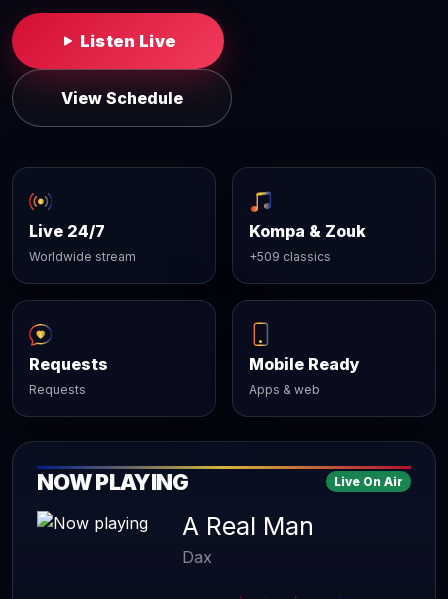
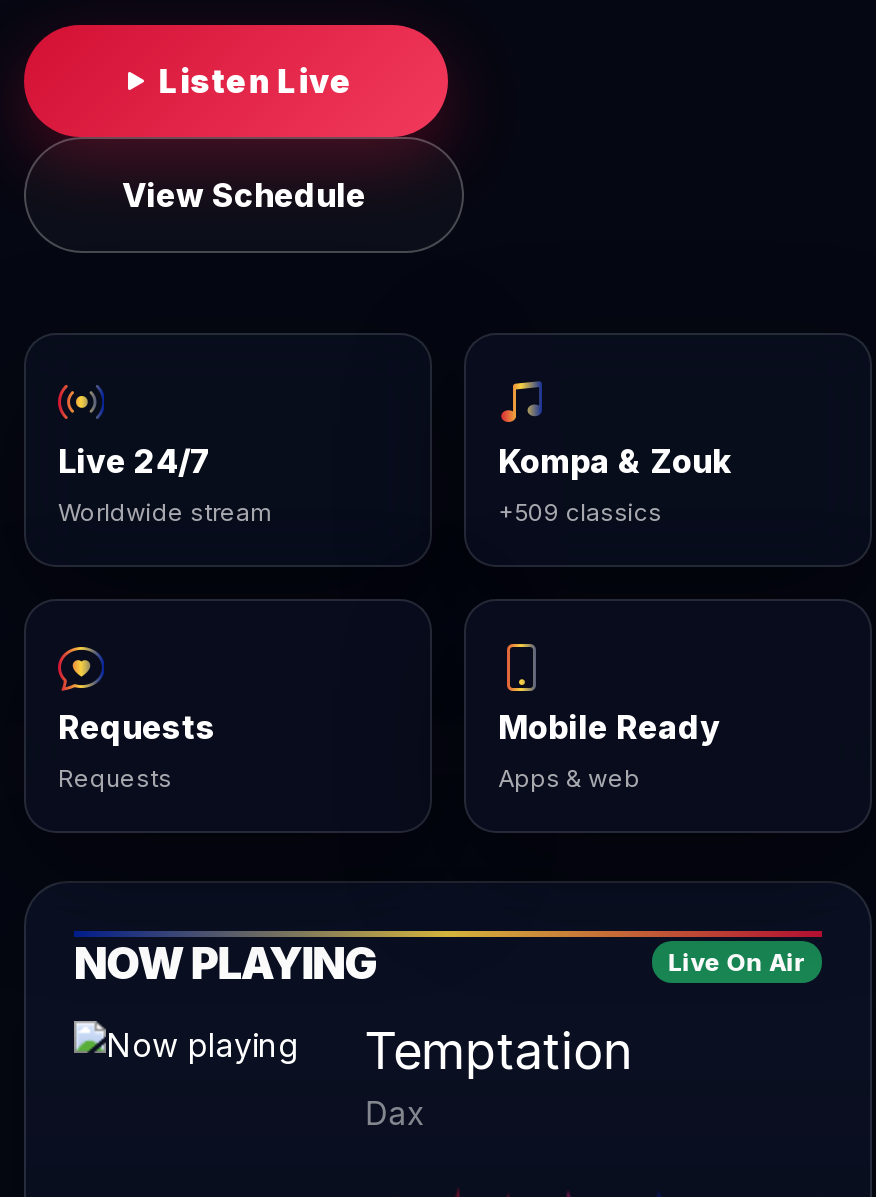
- A Real Man
+ Temptation
